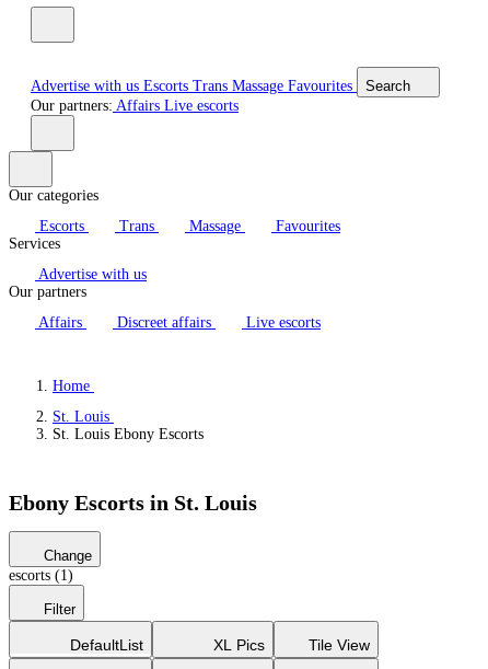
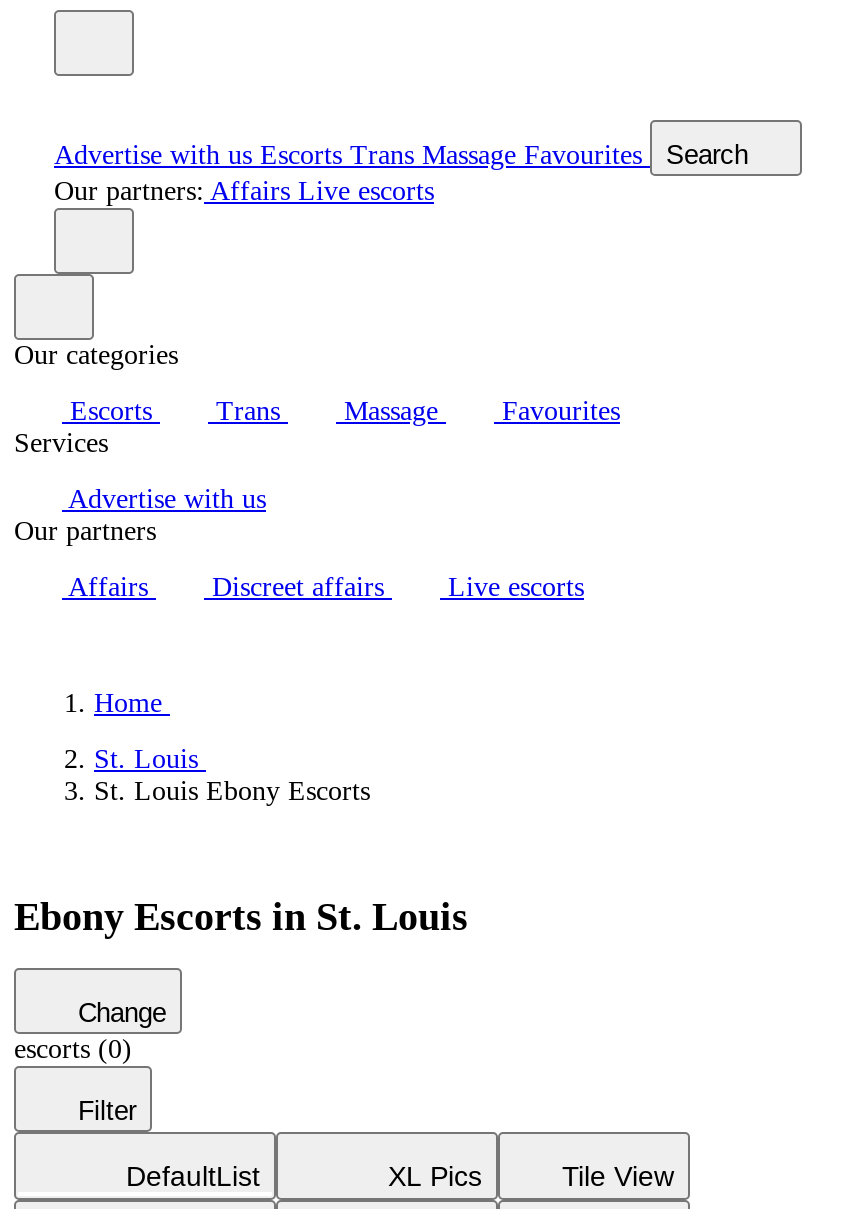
- escorts (1)
+ escorts (0)
